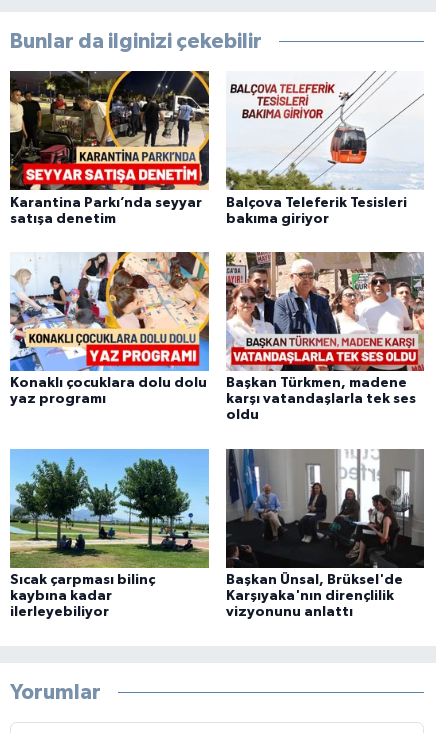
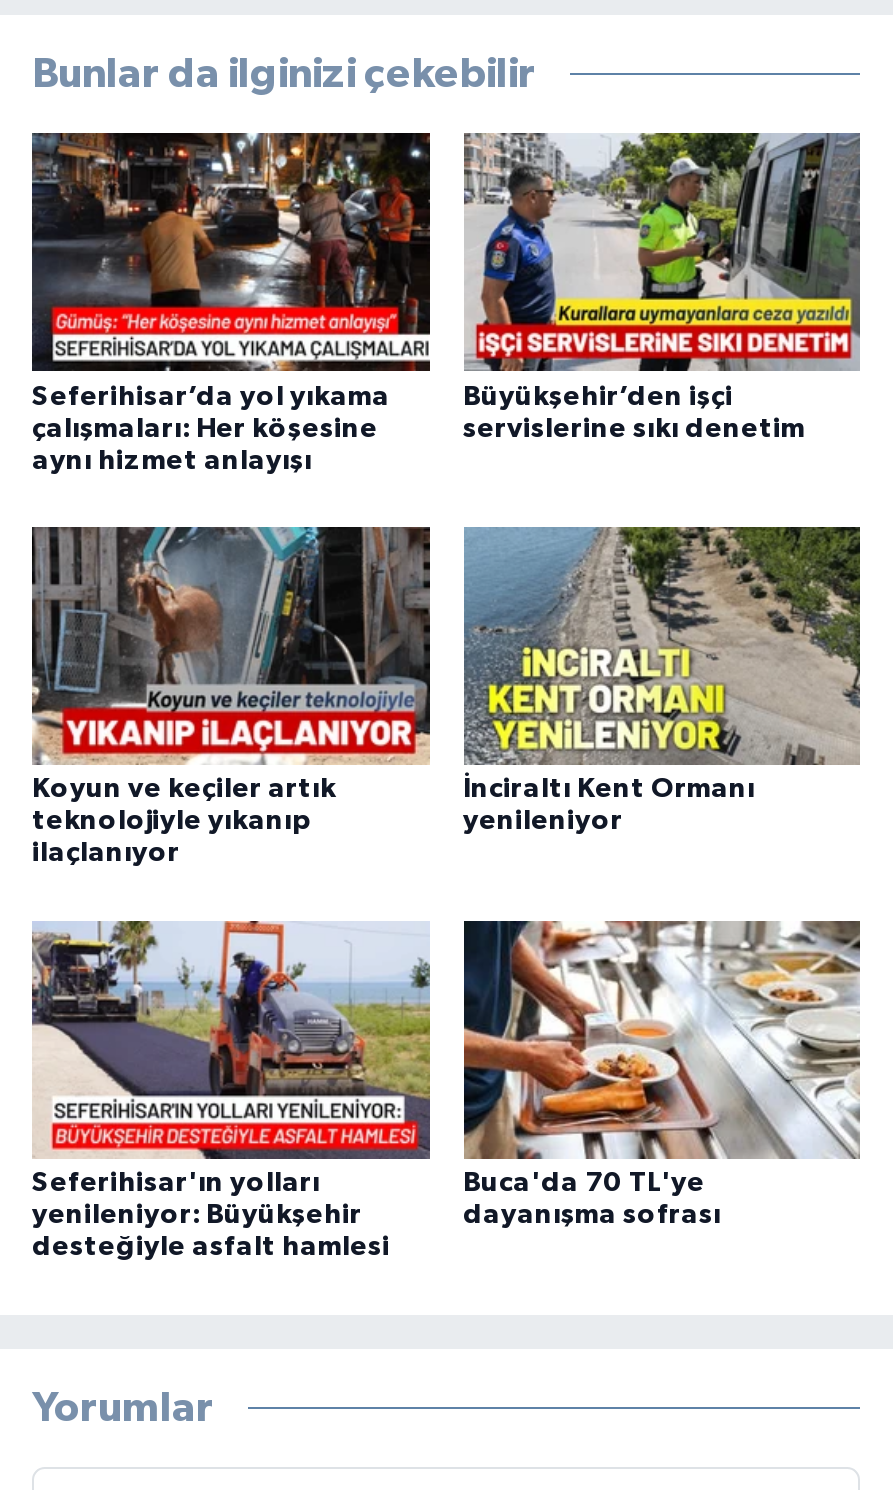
- [image]
- Karantina Parkı’nda seyyar
- satışa denetim
+ [image]
+ Seferihisar’da yol yıkama
+ çalışmaları: Her köşesine
+ aynı hizmet anlayışı

- [image]
- Balçova Teleferik Tesisleri
- bakıma giriyor
+ [image]
+ Büyükşehir’den işçi
+ servislerine sıkı denetim

- [image]
- Konaklı çocuklara dolu dolu
- yaz programı
+ [image]
+ Koyun ve keçiler artık
+ teknolojiyle yıkanıp
+ ilaçlanıyor

- [image]
- Başkan Türkmen, madene
- karşı vatandaşlarla tek ses
- oldu
+ [image]
+ İnciraltı Kent Ormanı
+ yenileniyor

- [image]
- Sıcak çarpması bilinç
- kaybına kadar
- ilerleyebiliyor
+ [image]
+ Seferihisar'ın yolları
+ yenileniyor: Büyükşehir
+ desteğiyle asfalt hamlesi

- [image]
- Başkan Ünsal, Brüksel'de
- Karşıyaka'nın dirençlilik
- vizyonunu anlattı
+ [image]
+ Buca'da 70 TL'ye
+ dayanışma sofrası
